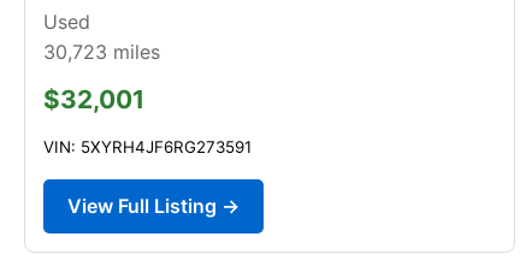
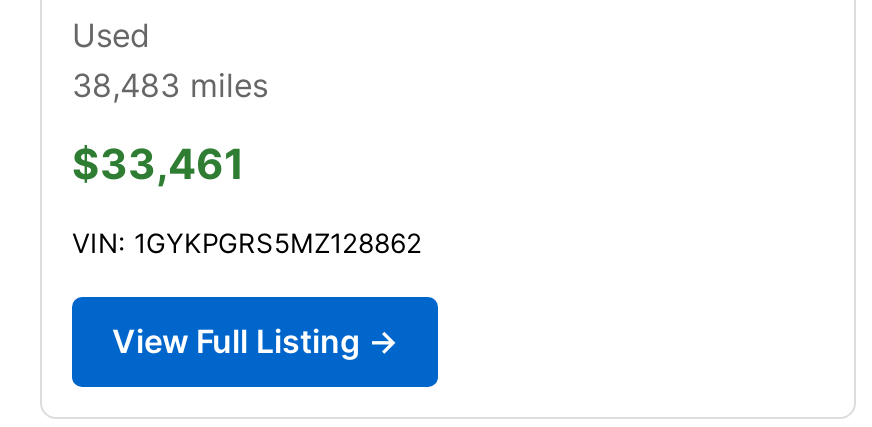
- 30,723 miles
+ 38,483 miles

- $32,001
+ $33,461

- VIN: 5XYRH4JF6RG273591
+ VIN: 1GYKPGRS5MZ128862
